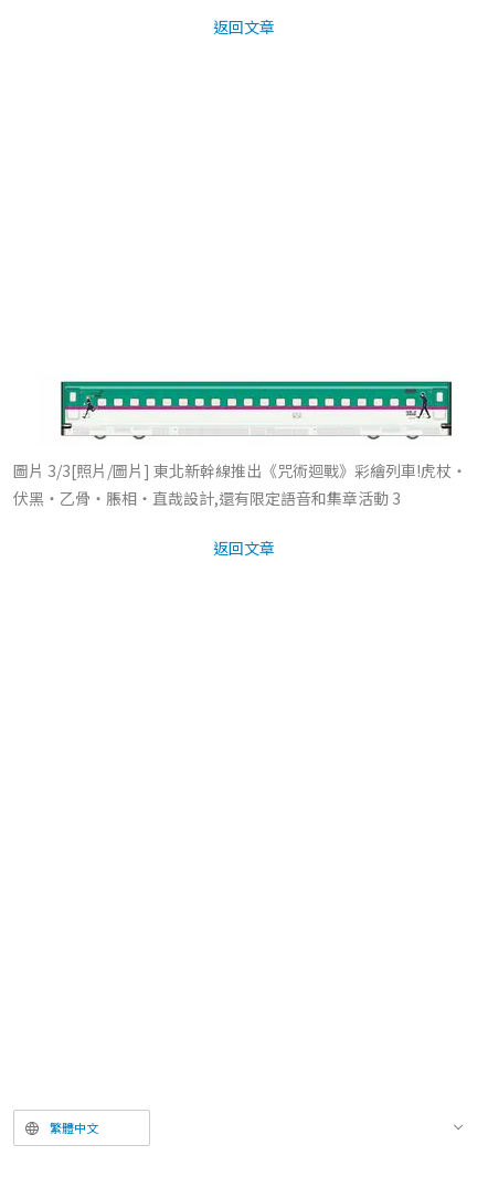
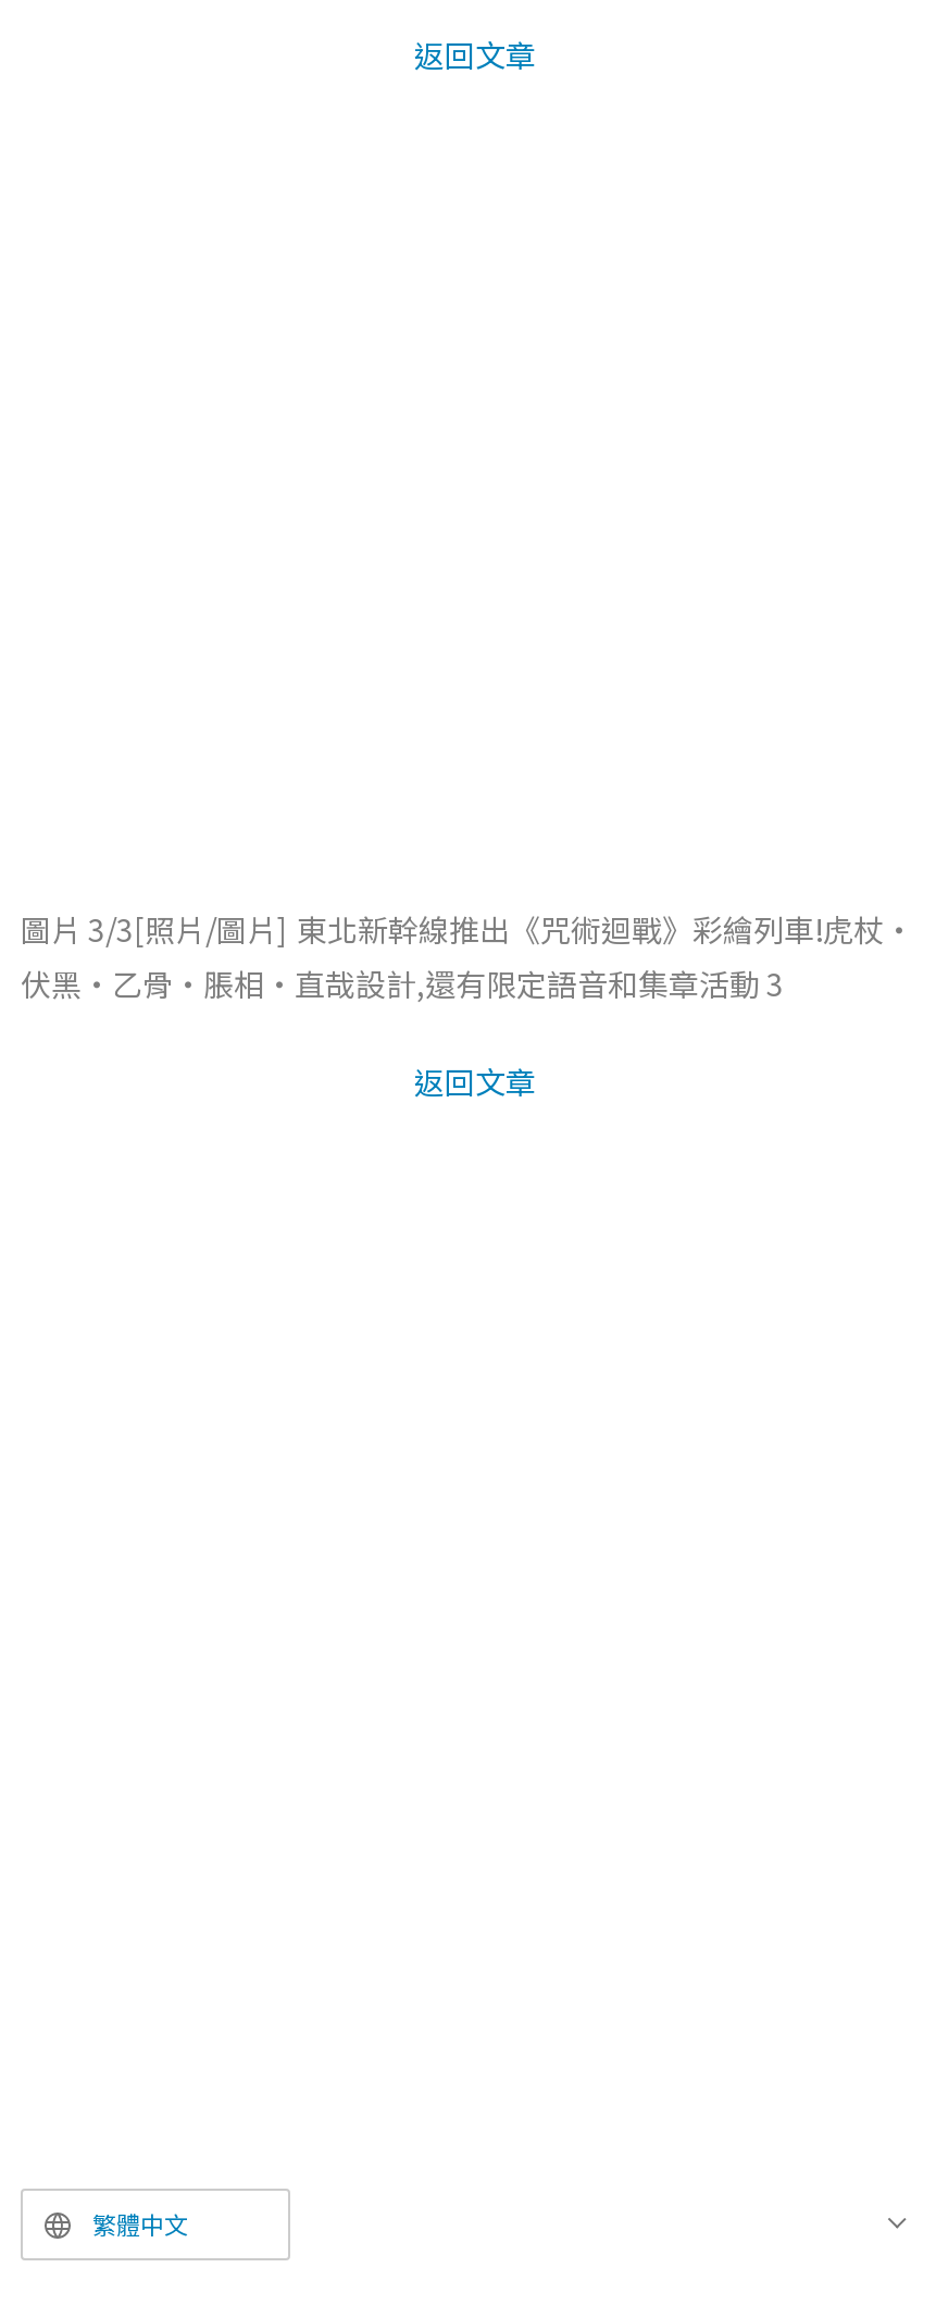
- [image]
